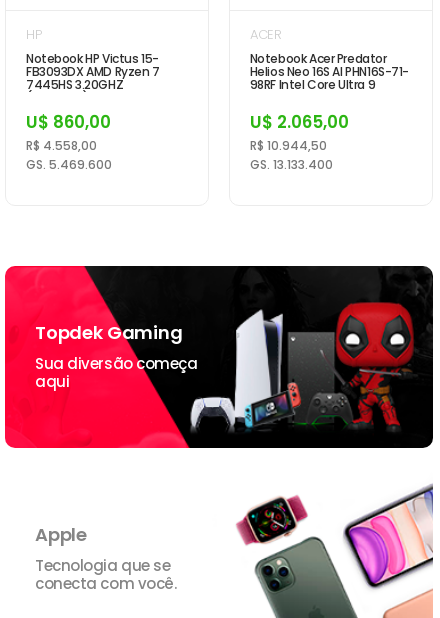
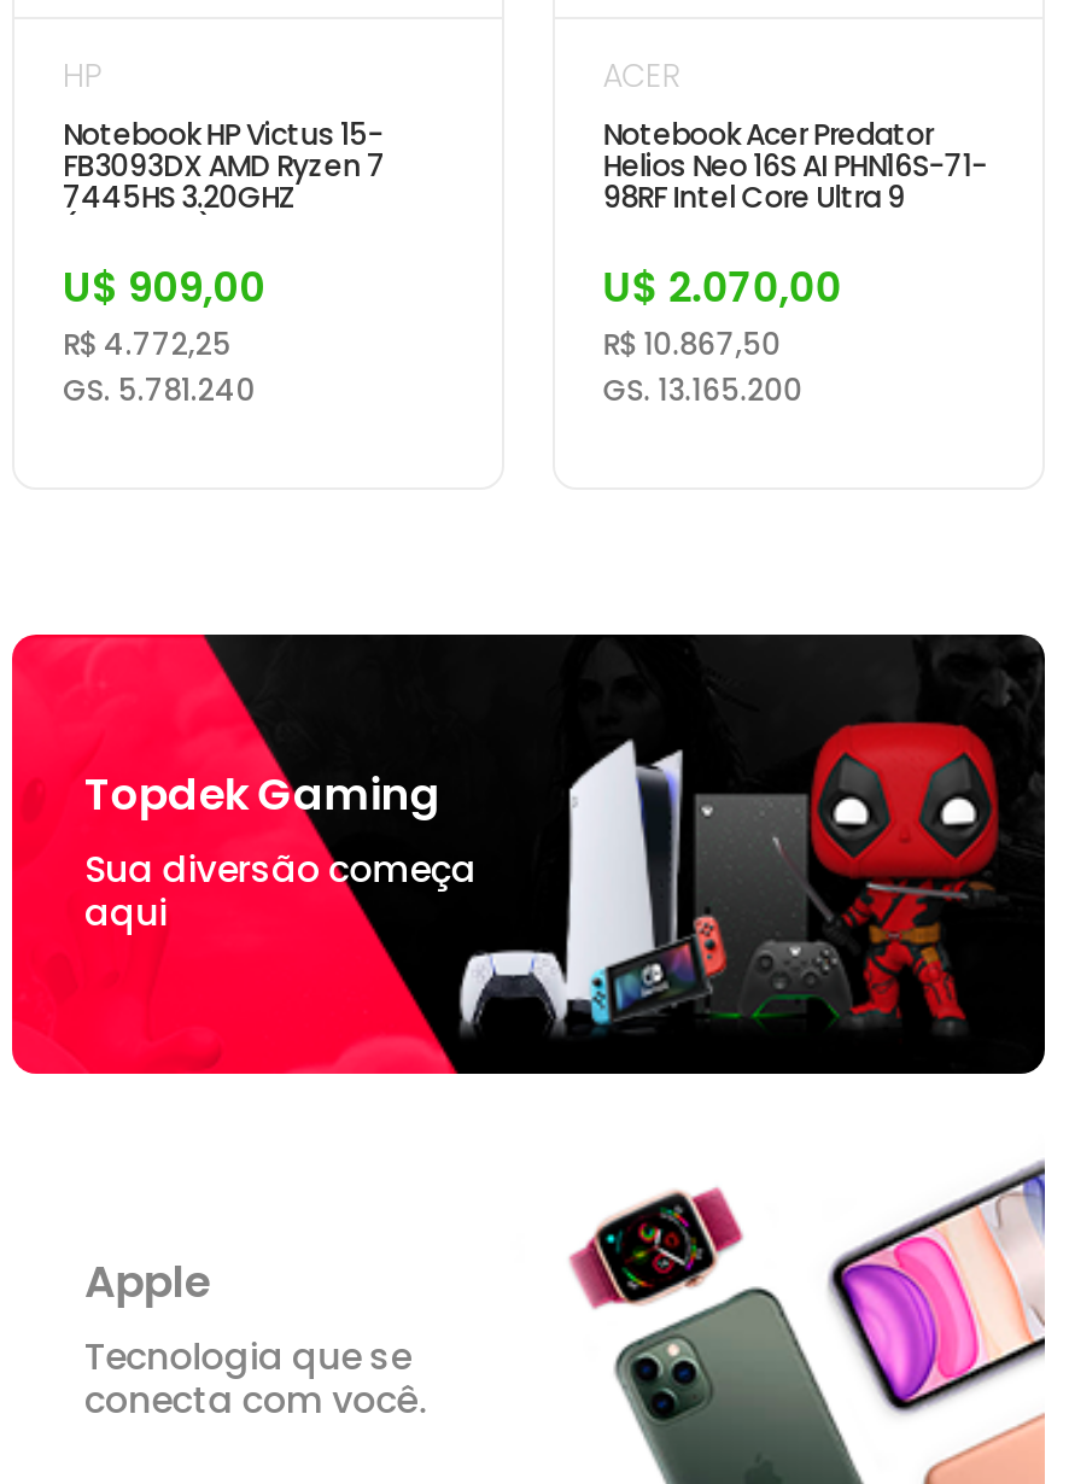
- U$ 860,00
+ U$ 909,00

- U$ 2.065,00
+ U$ 2.070,00

- R$ 4.558,00
+ R$ 4.772,25

- R$ 10.944,50
+ R$ 10.867,50

- GS. 5.469.600
+ GS. 5.781.240

- GS. 13.133.400
+ GS. 13.165.200
